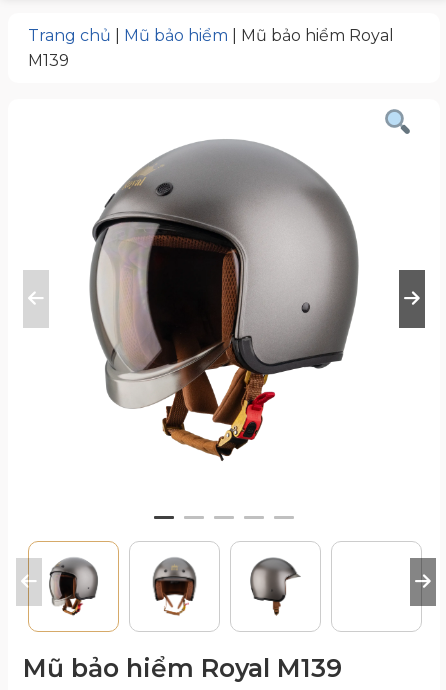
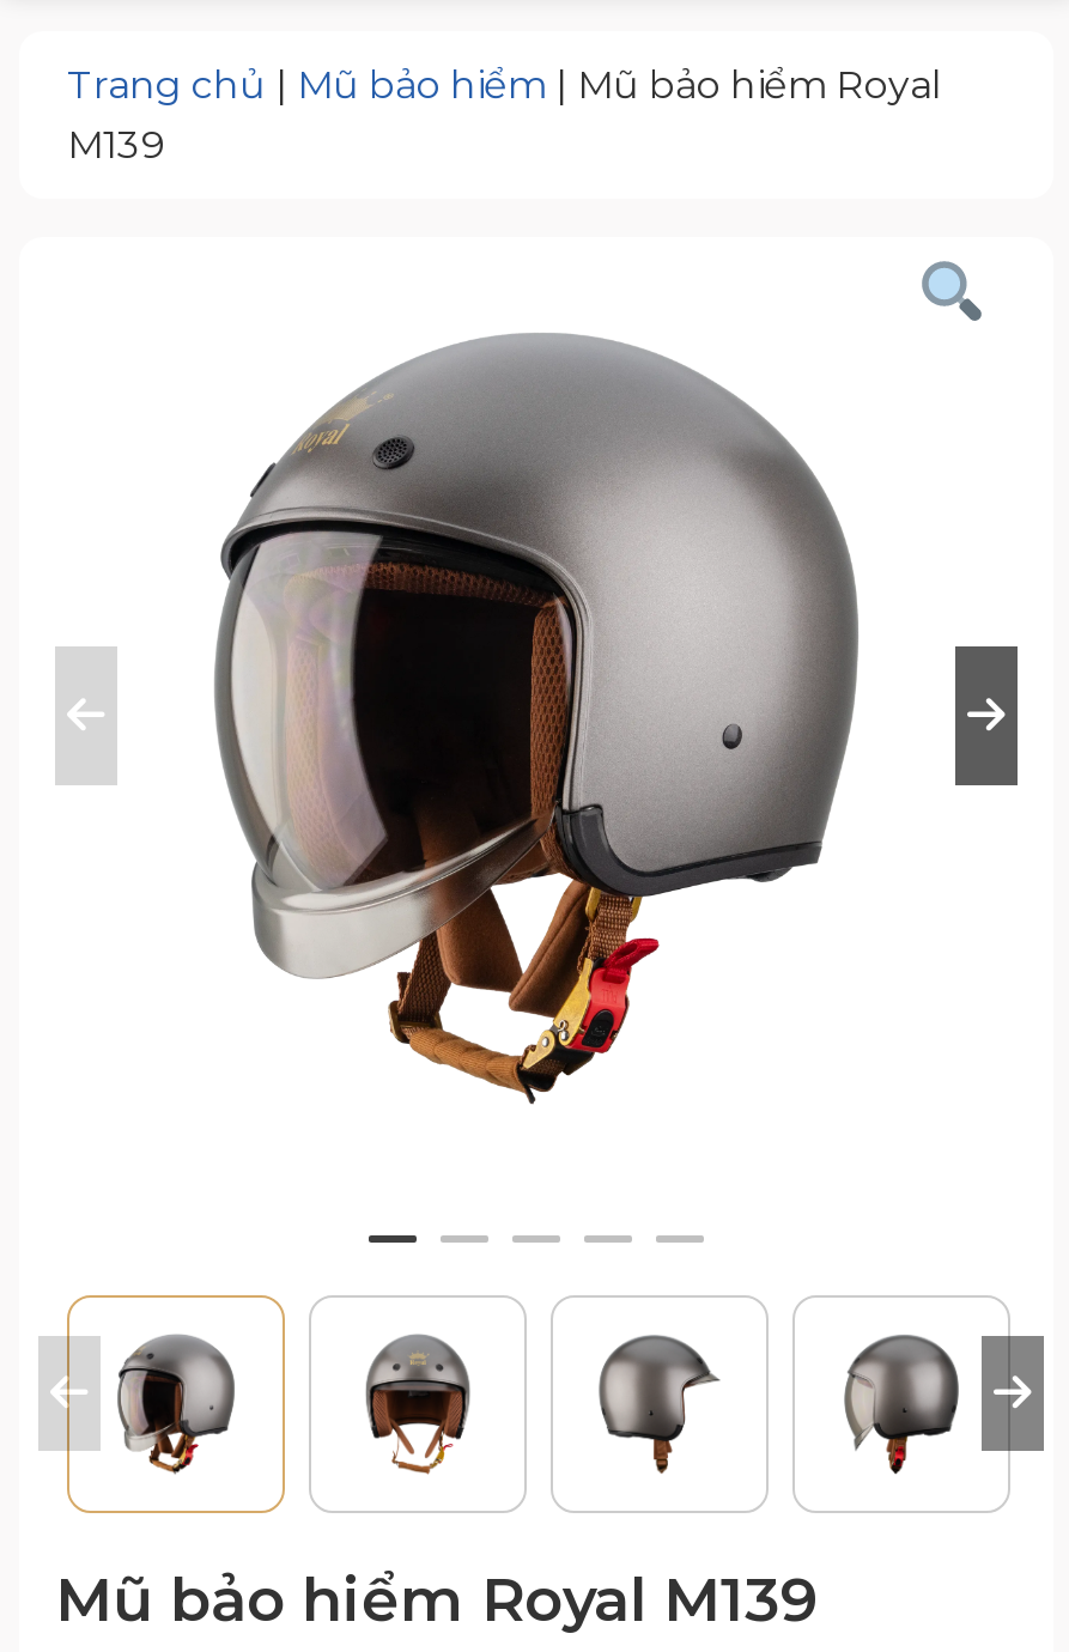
+ [image]
